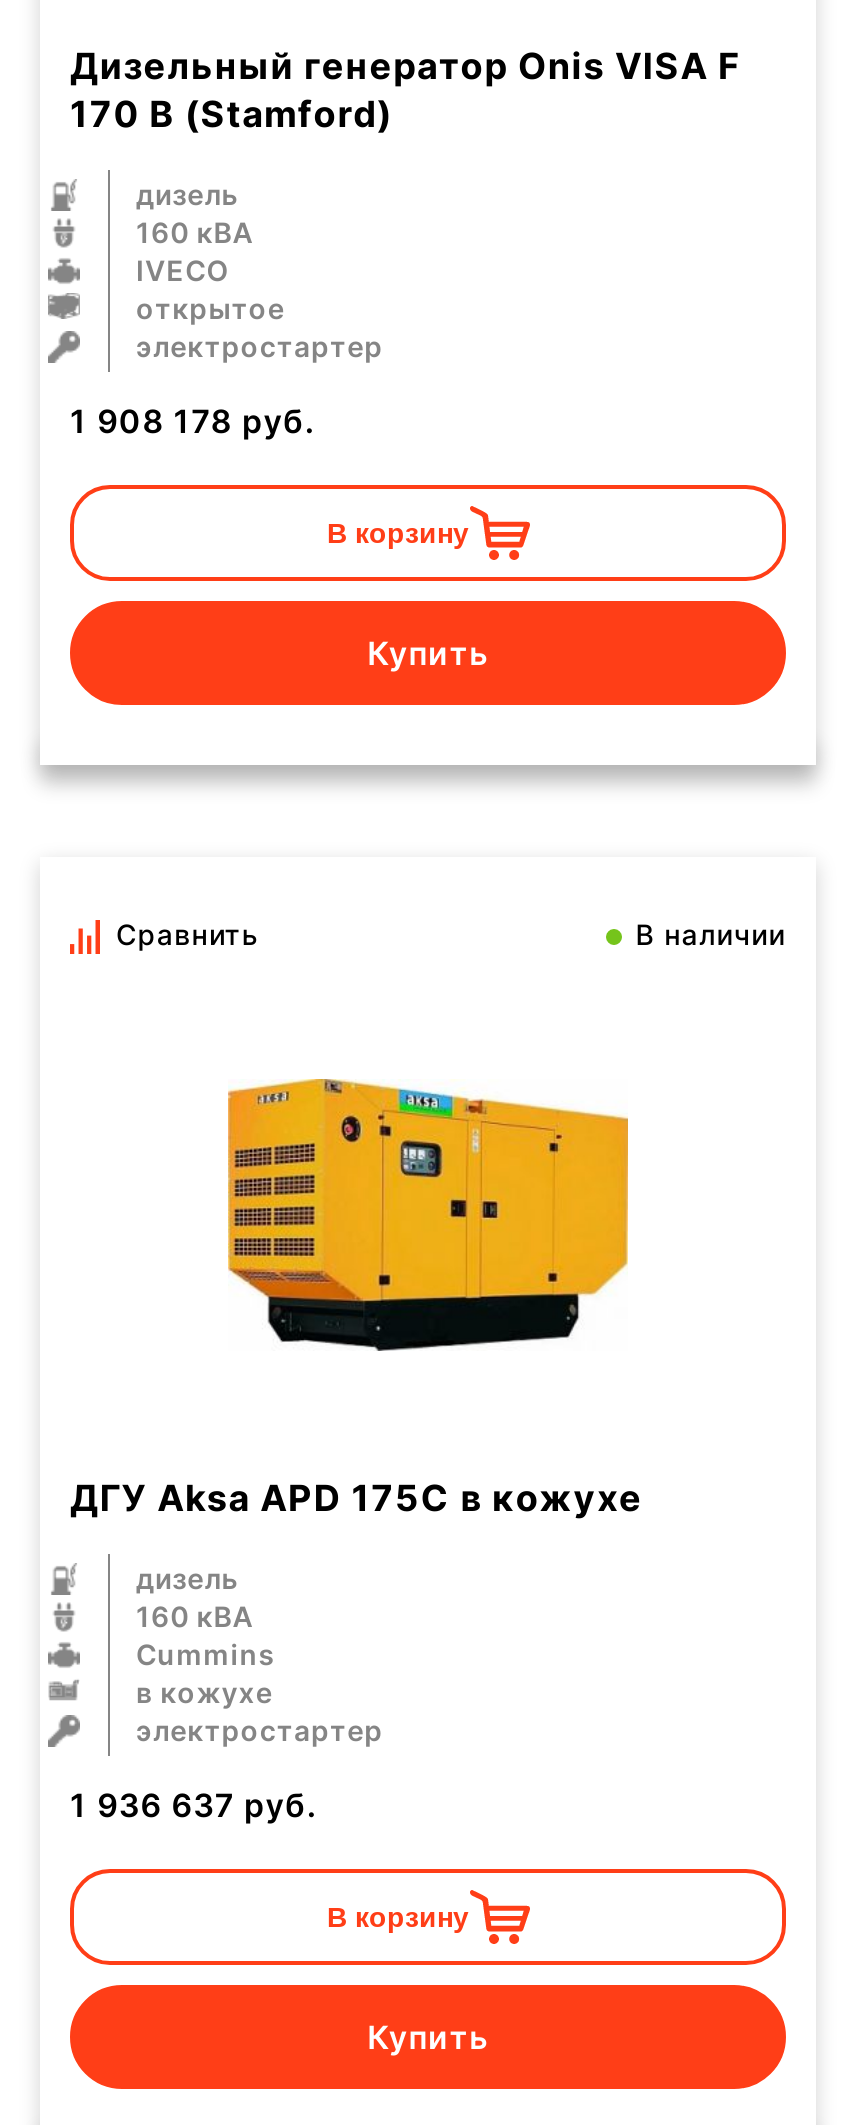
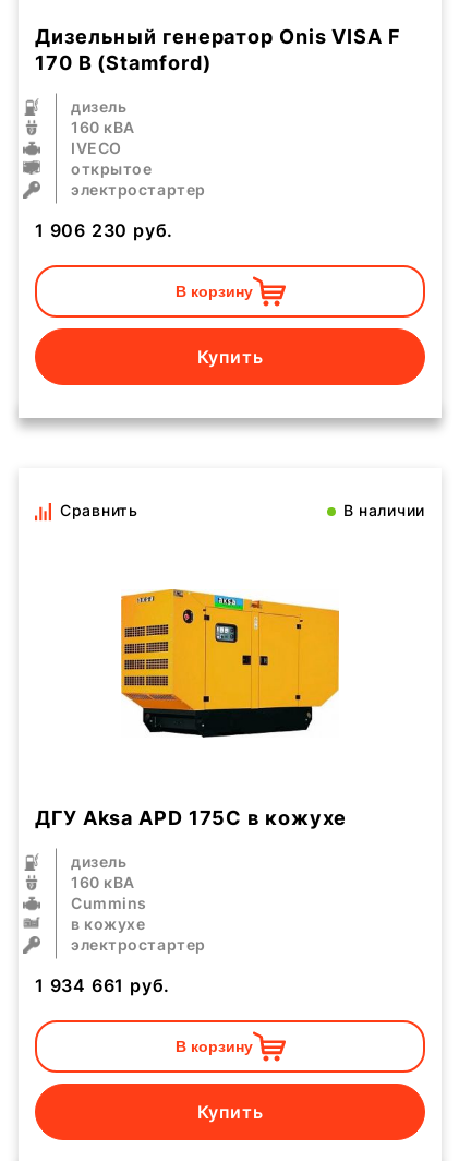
- 1 908 178 руб.
+ 1 906 230 руб.

- 1 936 637 руб.
+ 1 934 661 руб.
